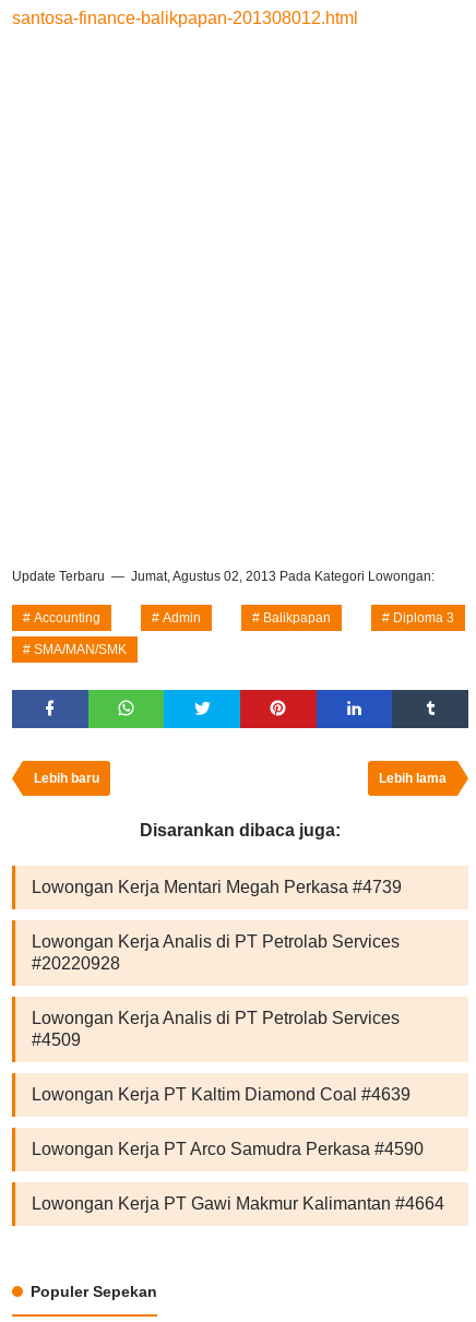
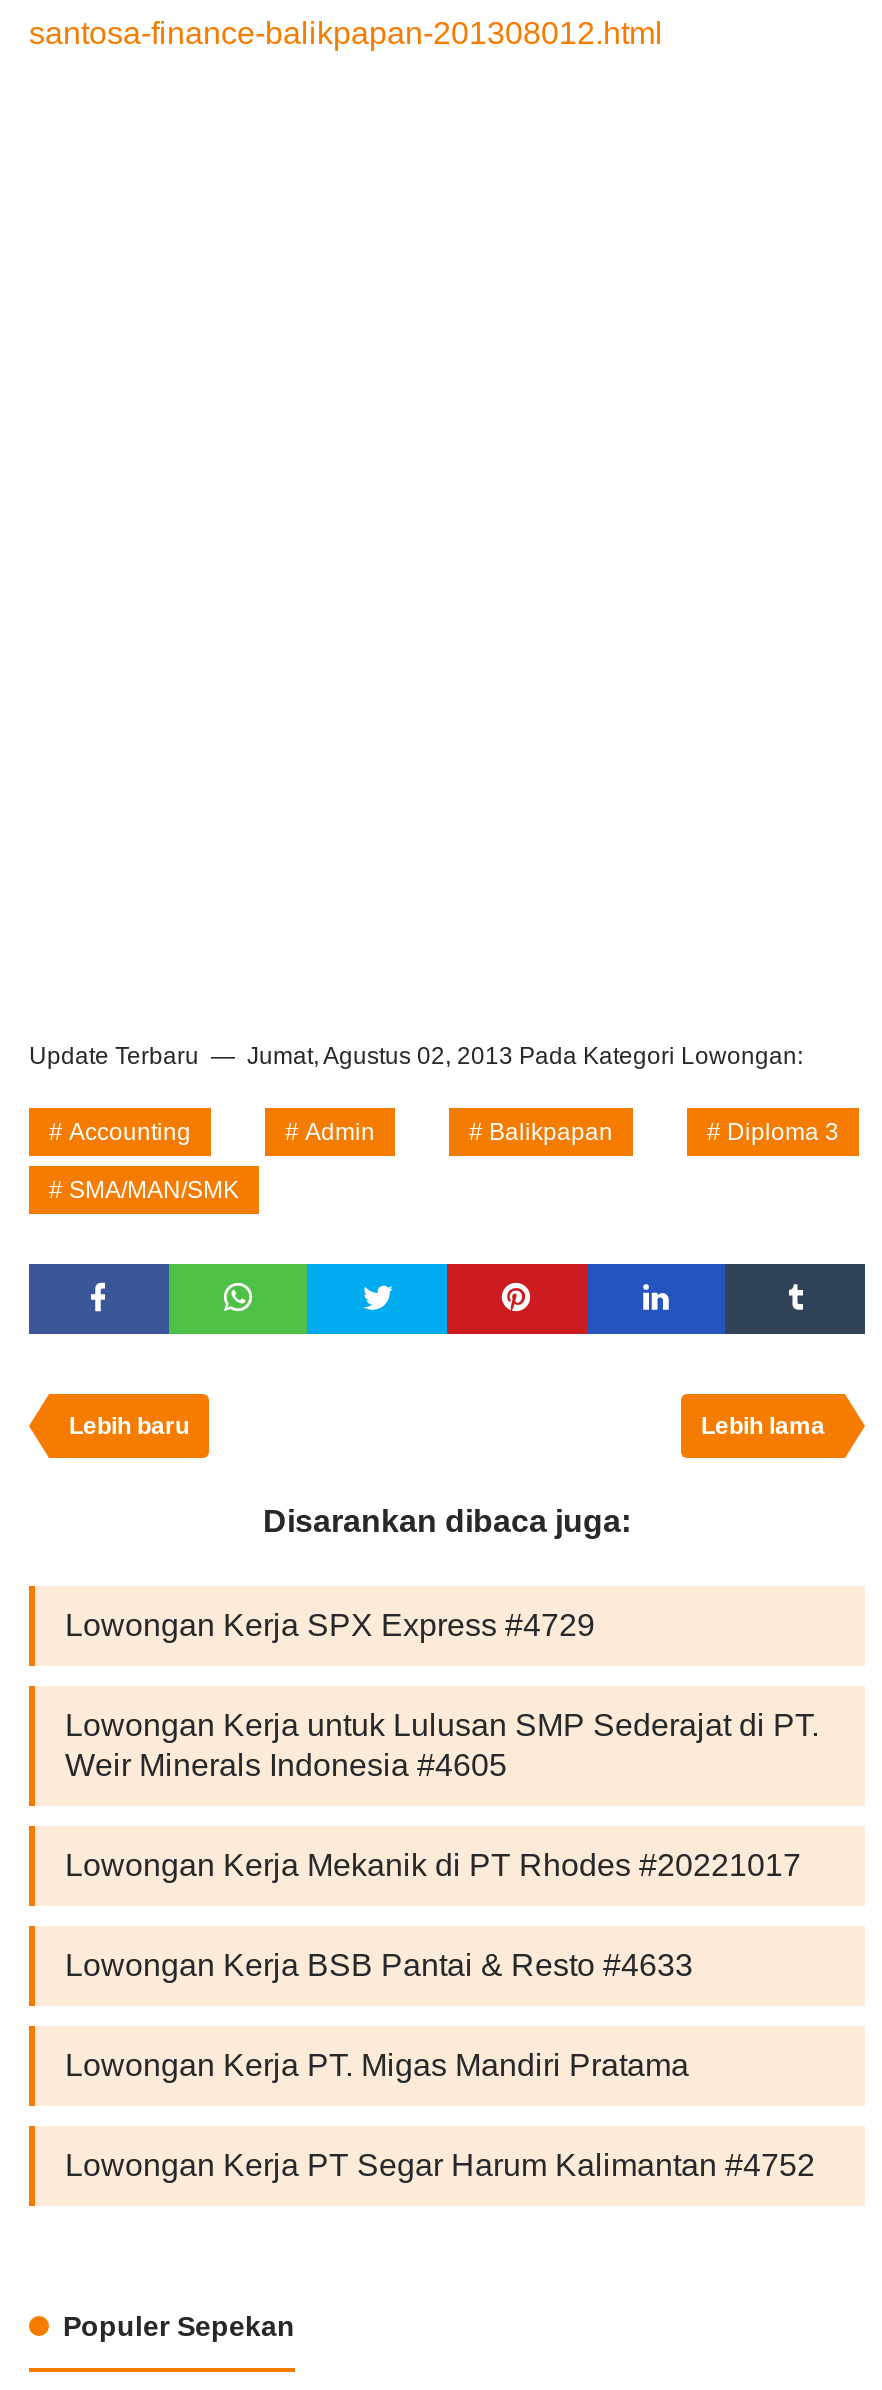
- Lowongan Kerja Mentari Megah Perkasa #4739
+ Lowongan Kerja SPX Express #4729

- Lowongan Kerja Analis di PT Petrolab Services
- #20220928
+ Lowongan Kerja untuk Lulusan SMP Sederajat di PT.
+ Weir Minerals Indonesia #4605

- Lowongan Kerja Analis di PT Petrolab Services
- #4509
+ Lowongan Kerja Mekanik di PT Rhodes #20221017

- Lowongan Kerja PT Kaltim Diamond Coal #4639
+ Lowongan Kerja BSB Pantai & Resto #4633

- Lowongan Kerja PT Arco Samudra Perkasa #4590
+ Lowongan Kerja PT. Migas Mandiri Pratama

- Lowongan Kerja PT Gawi Makmur Kalimantan #4664
+ Lowongan Kerja PT Segar Harum Kalimantan #4752
